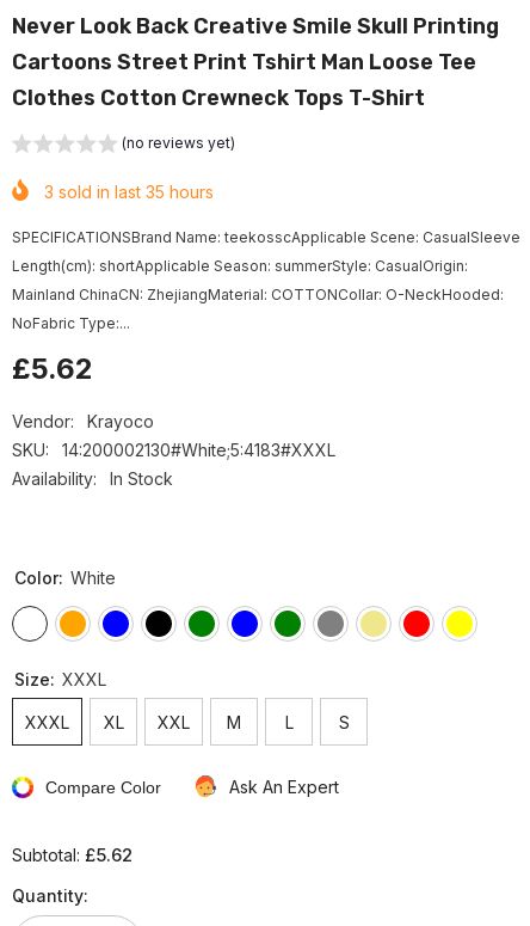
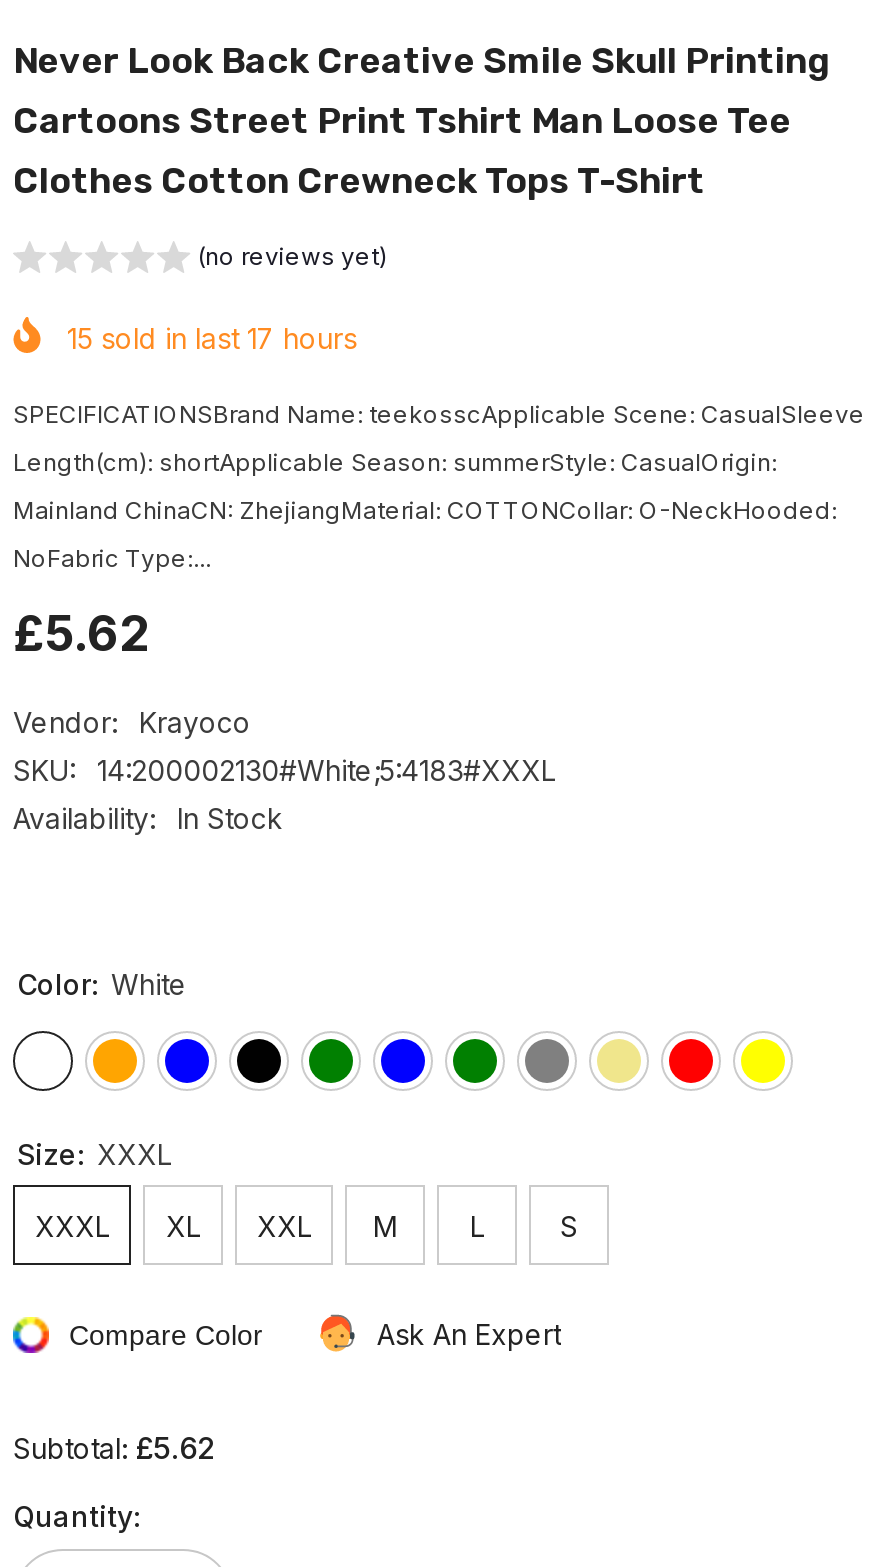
- 3 sold in last 35 hours
+ 15 sold in last 17 hours
